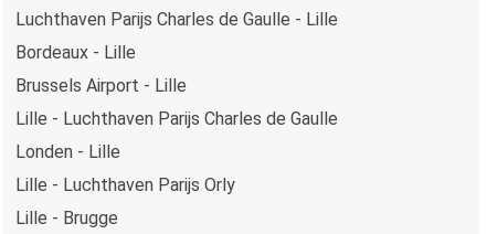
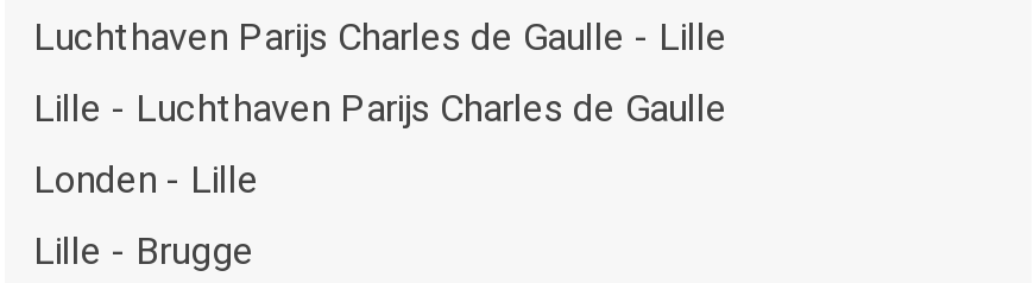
- Bordeaux - Lille
- Brussels Airport - Lille

- Lille - Luchthaven Parijs Orly
